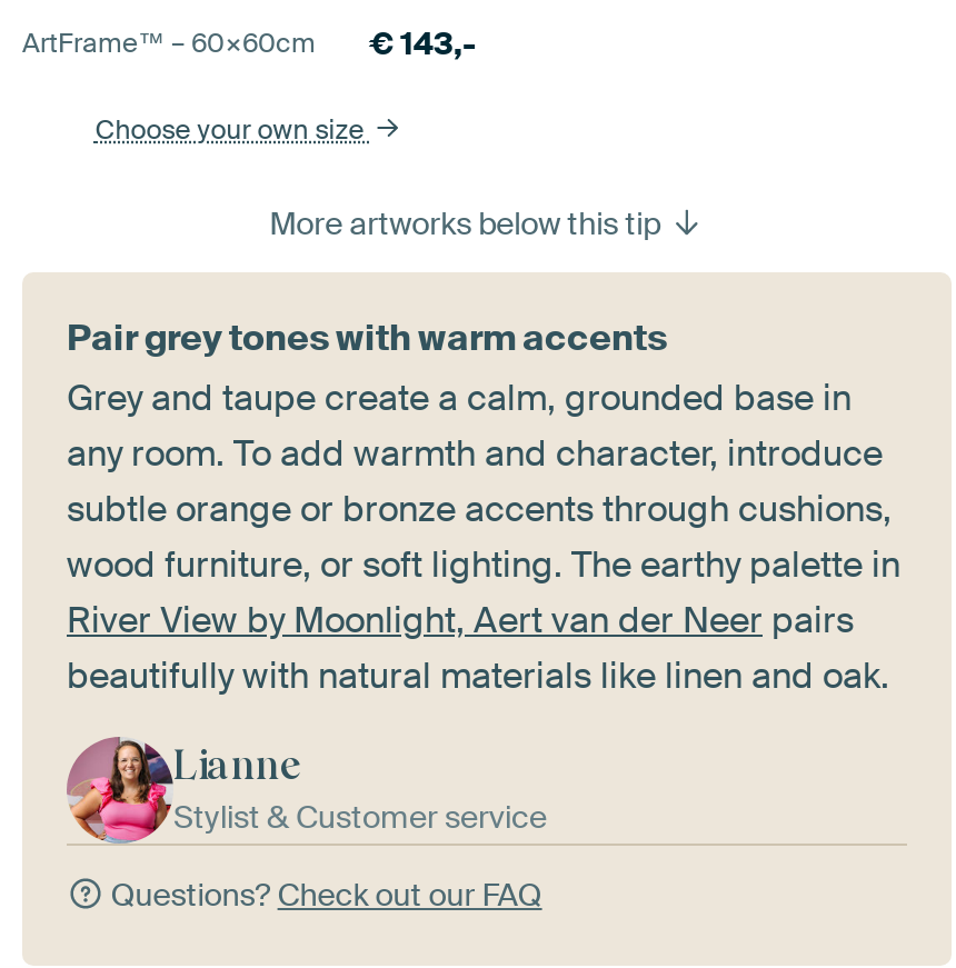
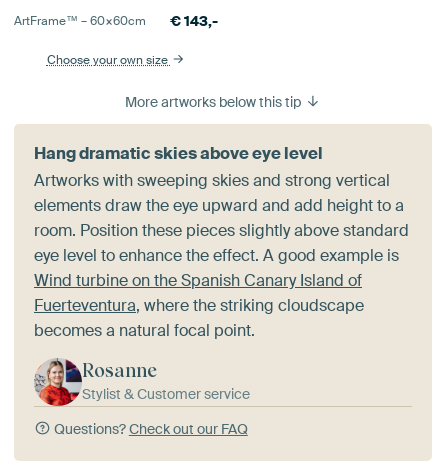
- Pair grey tones with warm accents
- Grey and taupe create a calm, grounded base in
- any room. To add warmth and character, introduce
- subtle orange or bronze accents through cushions,
- wood furniture, or soft lighting. The earthy palette in
- River View by Moonlight, Aert van der Neer pairs
- beautifully with natural materials like linen and oak.
+ Hang dramatic skies above eye level
+ Artworks with sweeping skies and strong vertical
+ elements draw the eye upward and add height to a
+ room. Position these pieces slightly above standard
+ eye level to enhance the effect. A good example is
+ Wind turbine on the Spanish Canary Island of
+ Fuerteventura, where the striking cloudscape
+ becomes a natural focal point.

- [image]
- Lianne
+ [image]
+ Rosanne
